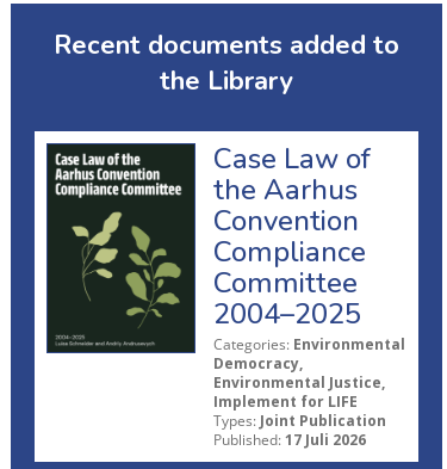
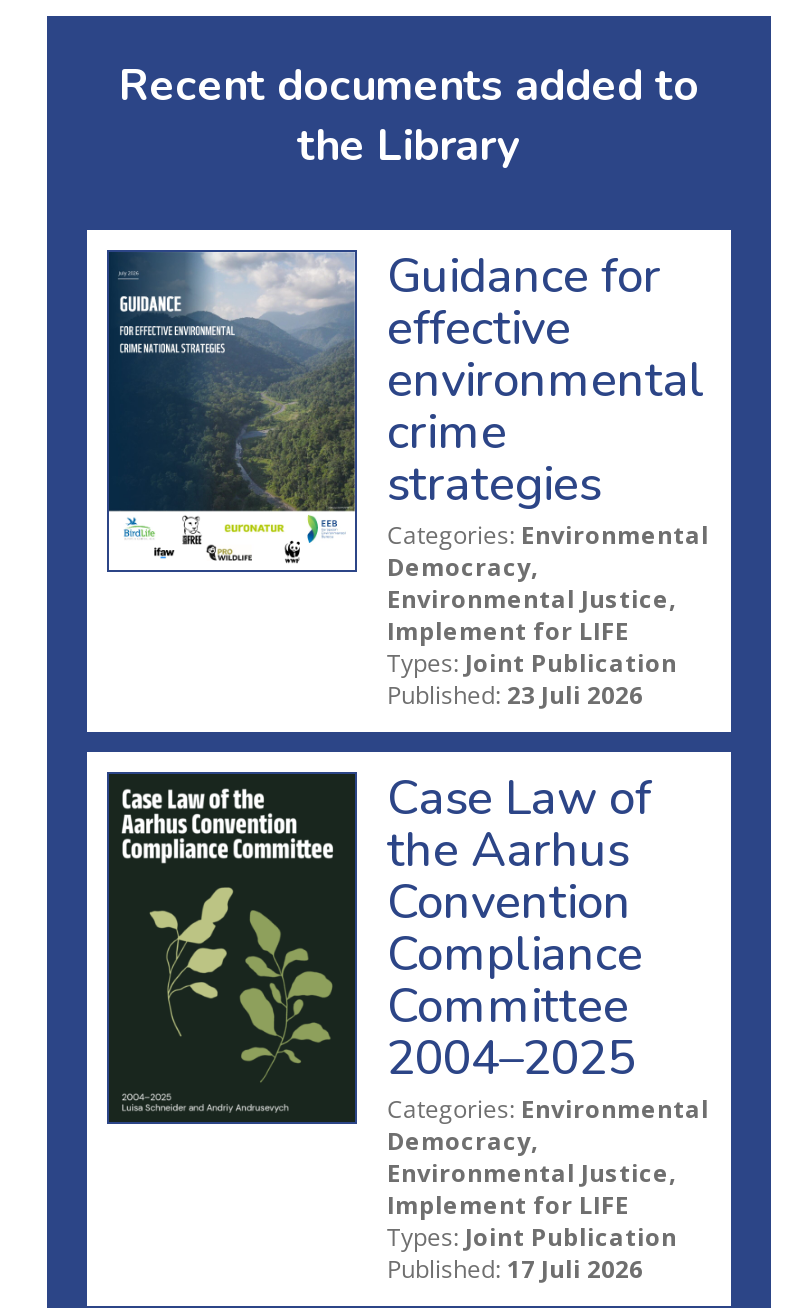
+ [image]
+ Guidance for
+ effective
+ environmental
+ crime
+ strategies
+ Categories: Environmental
+ Democracy,
+ Environmental Justice,
+ Implement for LIFE
+ Types: Joint Publication
+ Published: 23 Juli 2026
